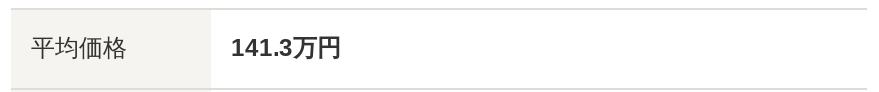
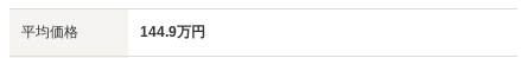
- 141.3万円
+ 144.9万円
